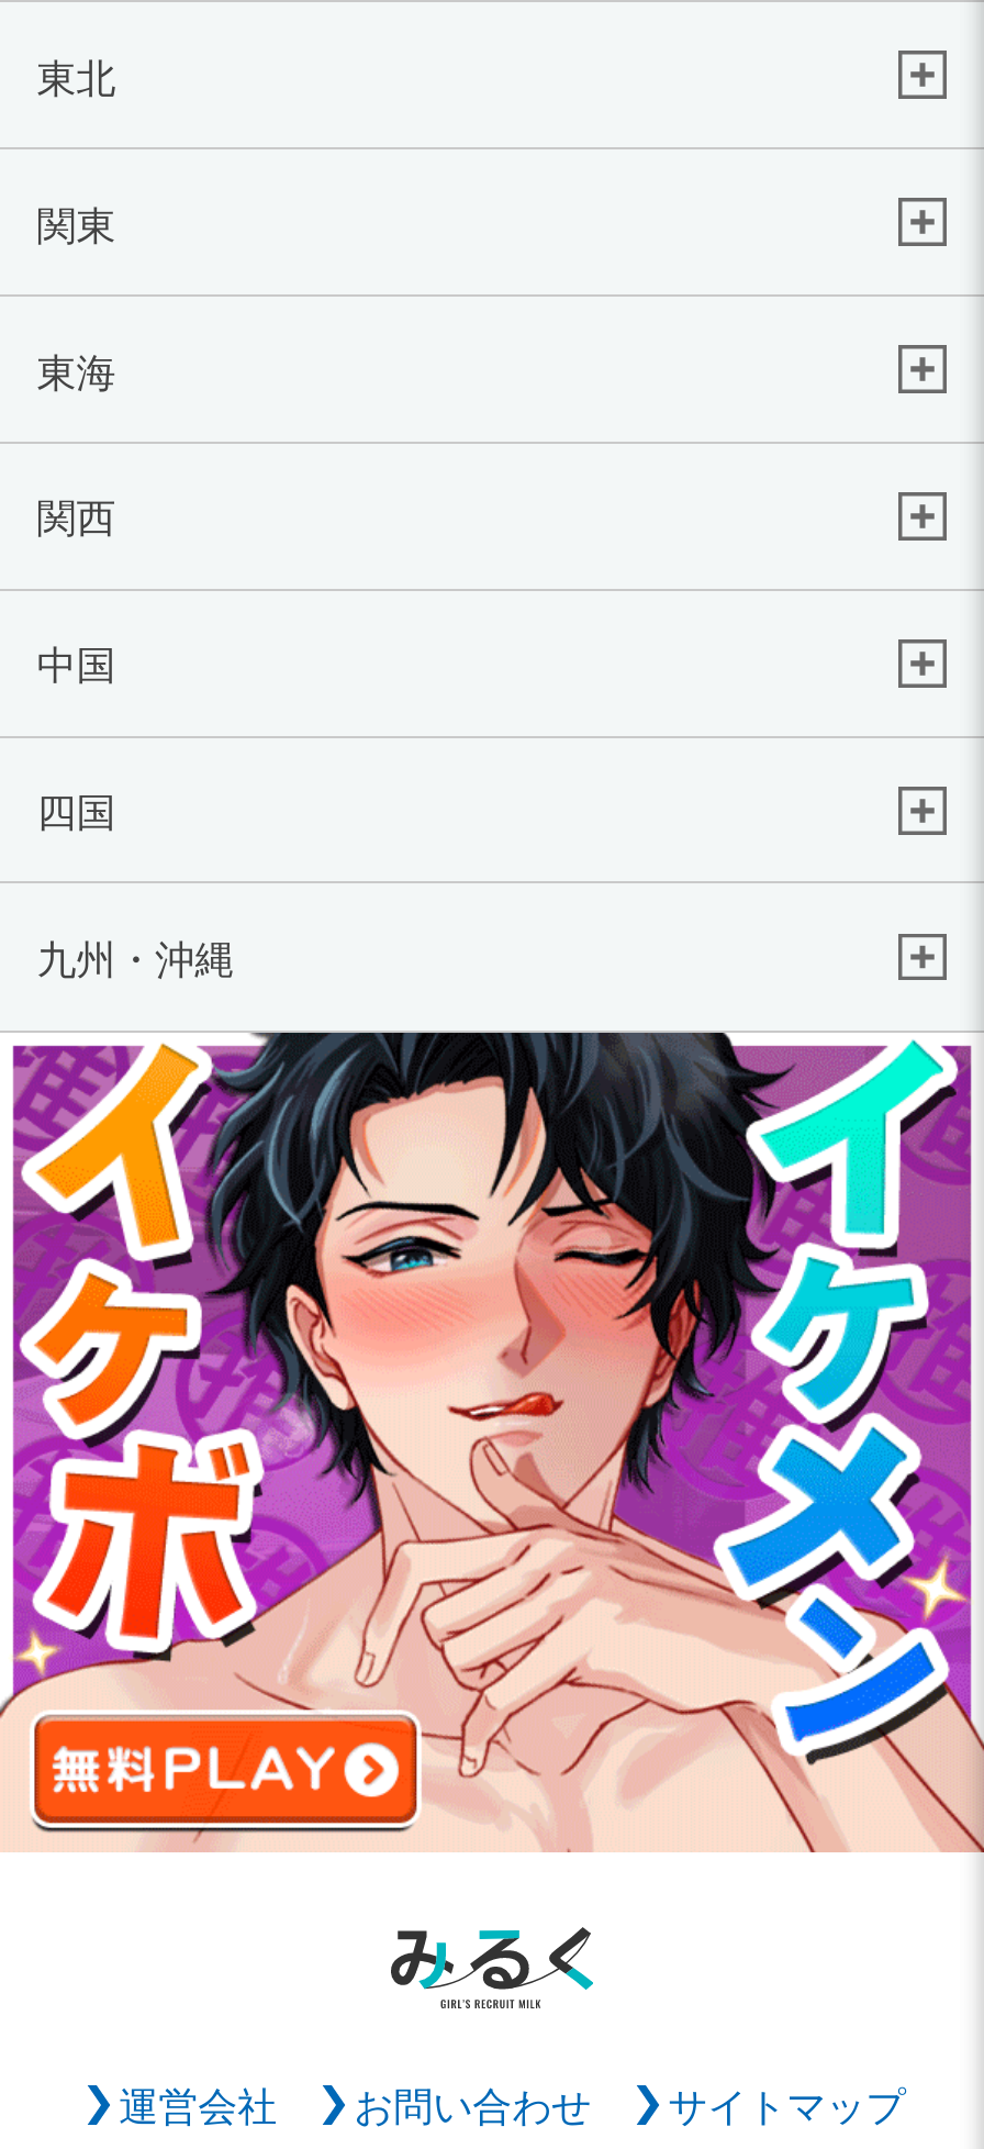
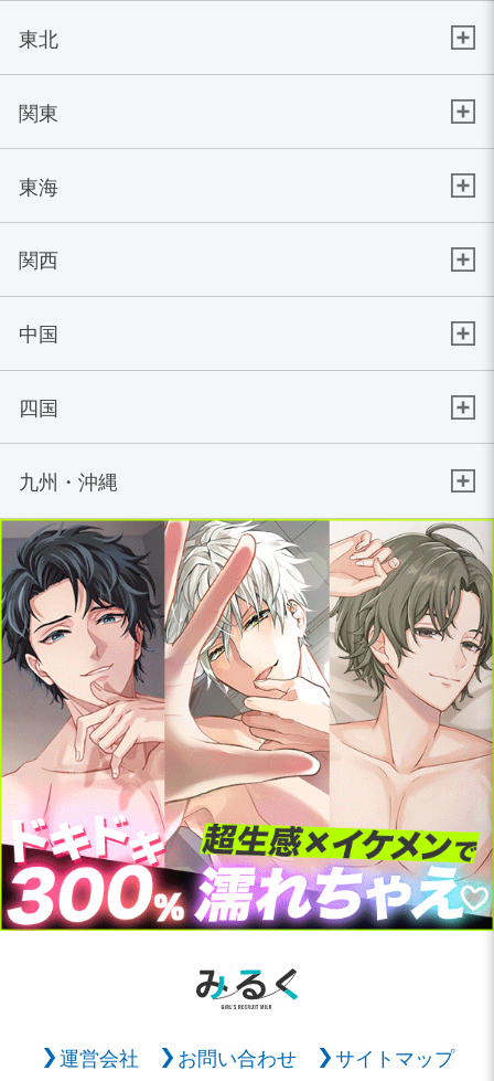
- [image]
+ [image]
